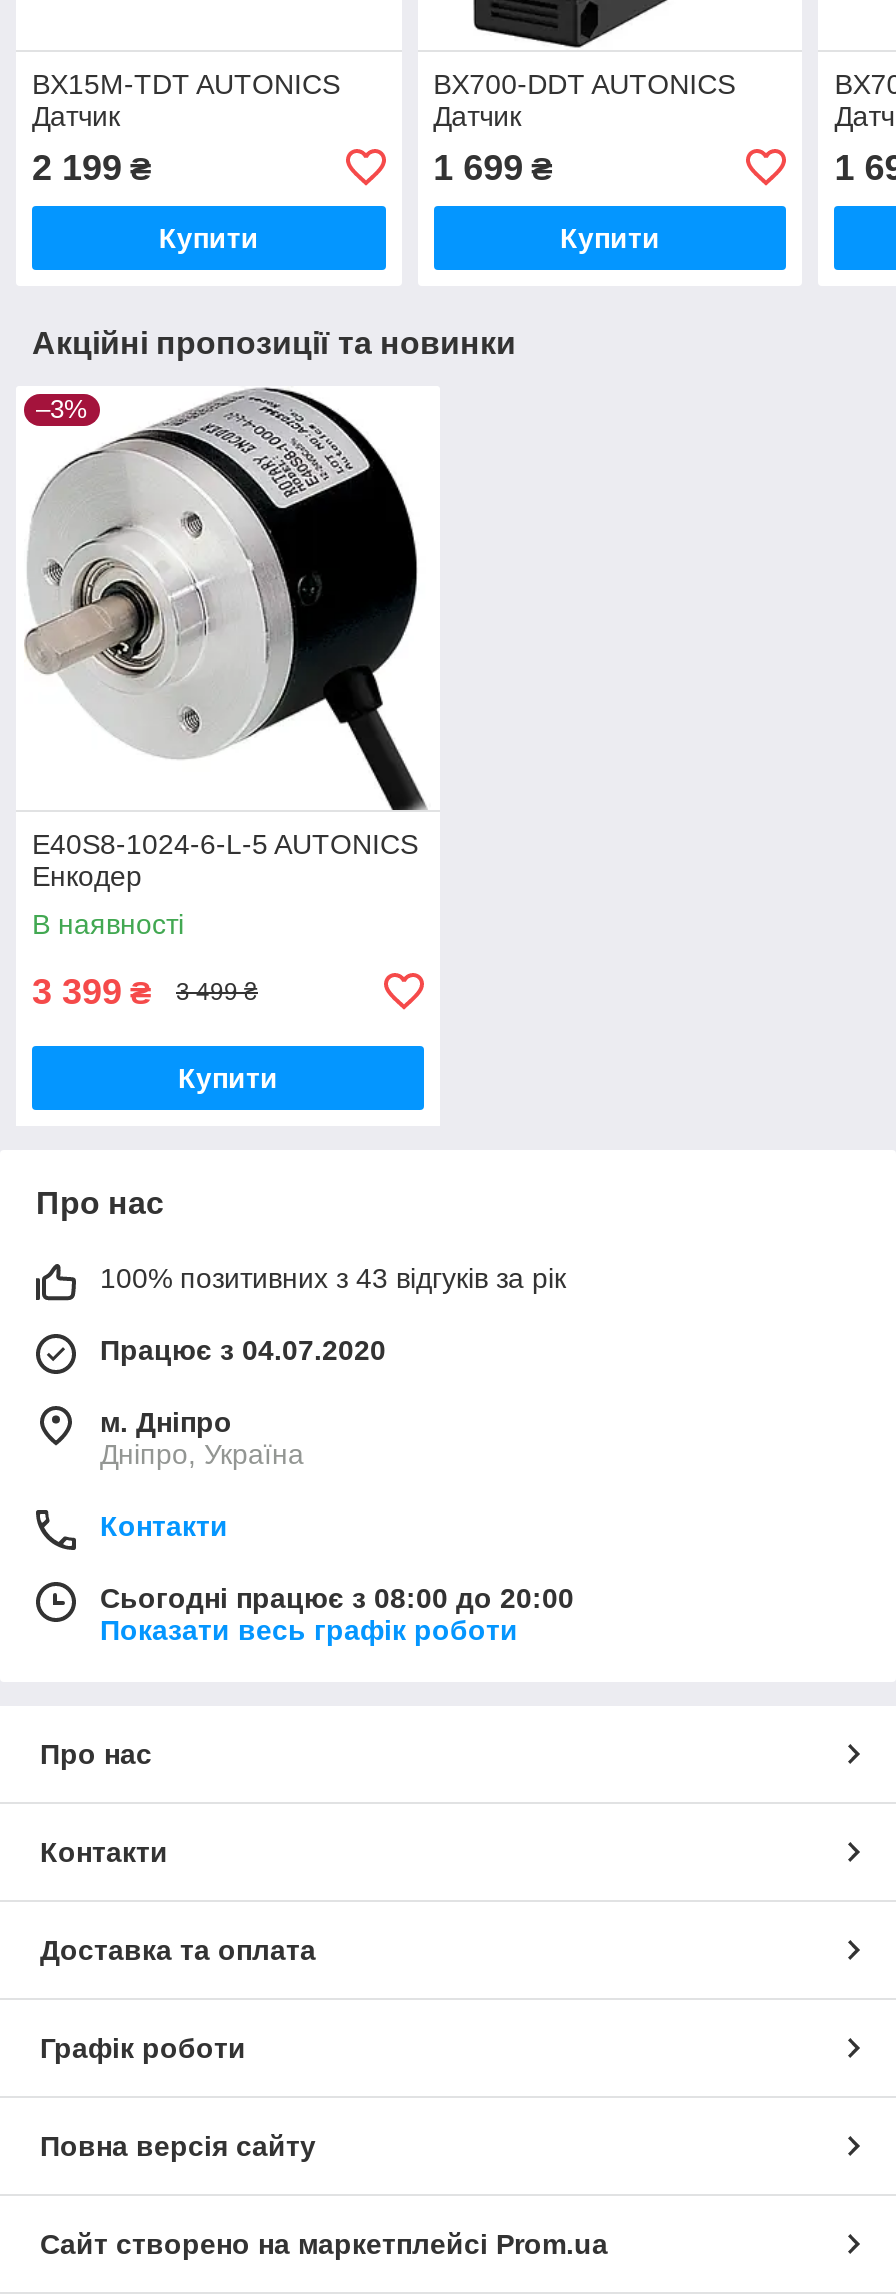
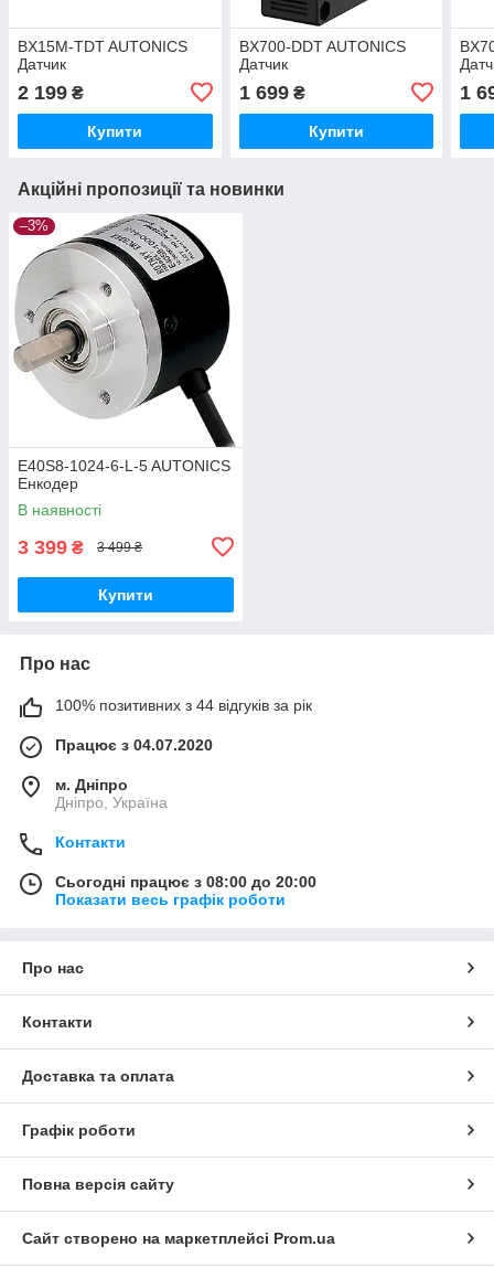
- 100% позитивних з 43 відгуків за рік
+ 100% позитивних з 44 відгуків за рік
